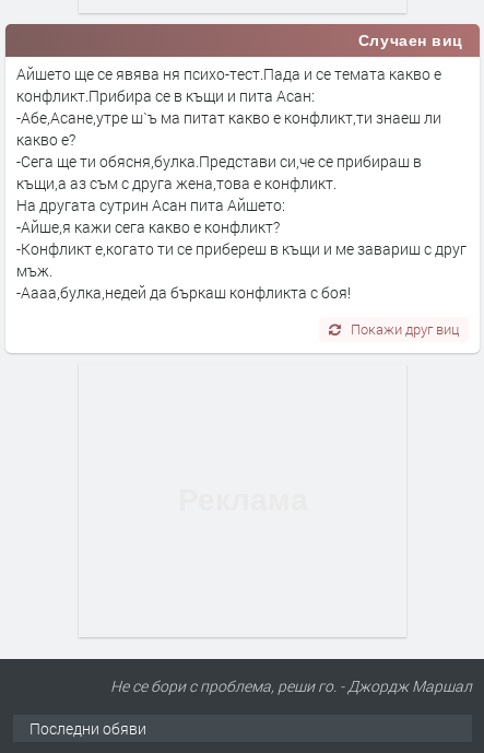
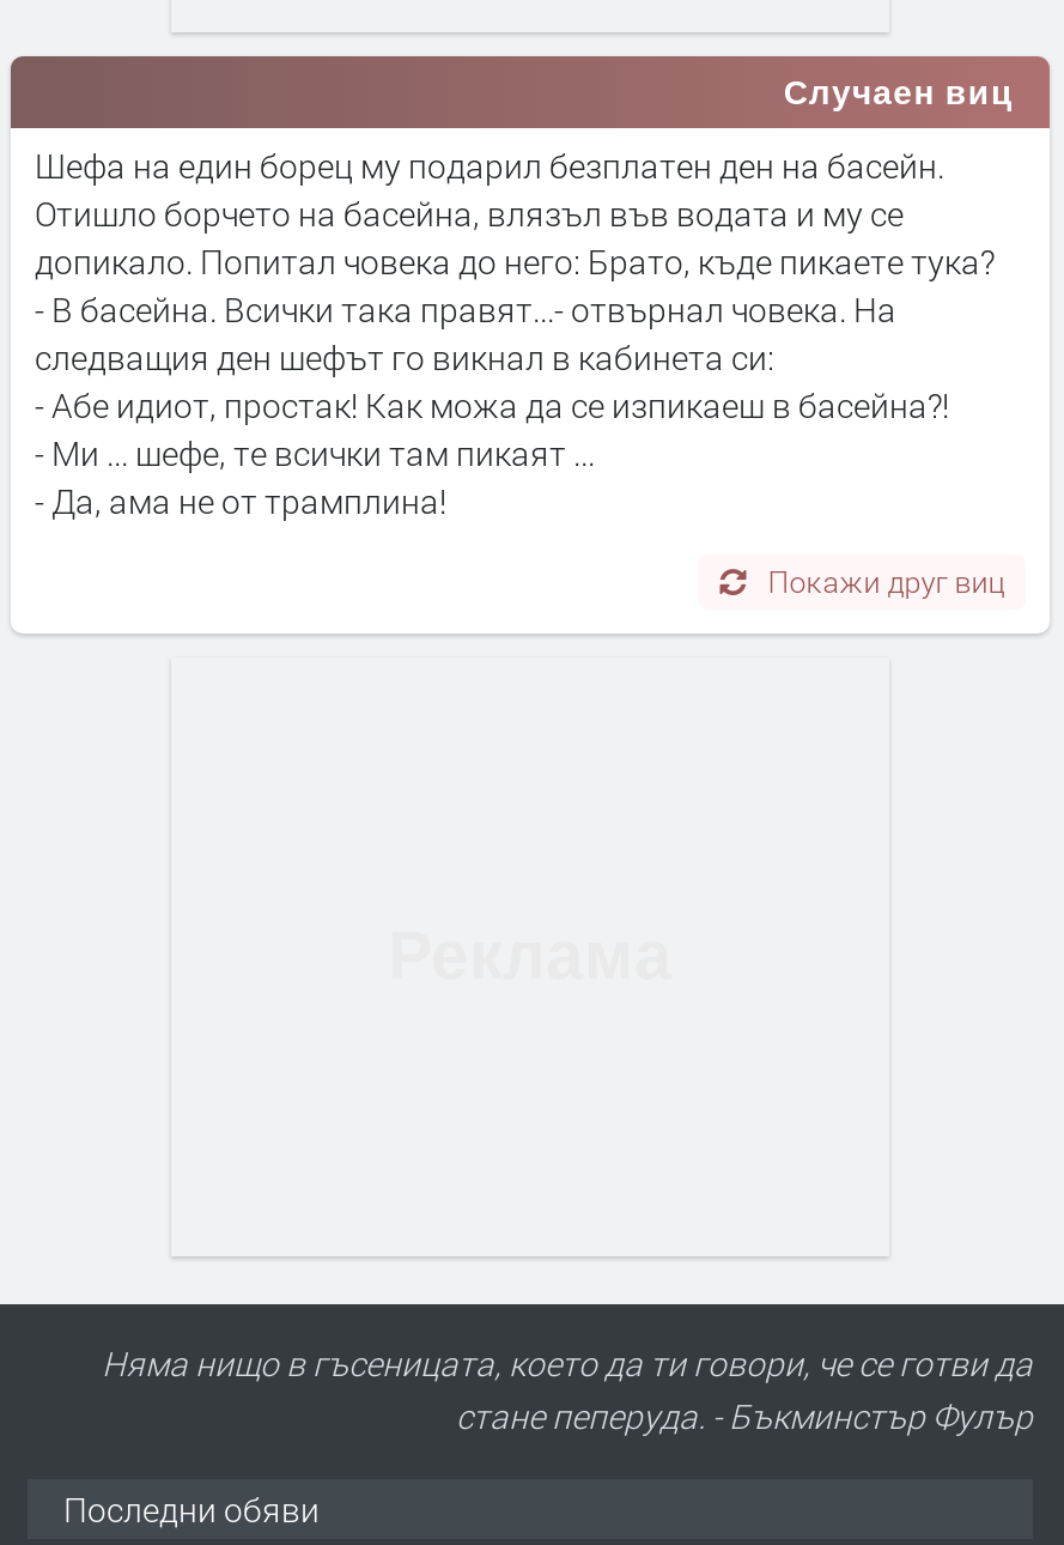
- Айшето ще се явява ня психо-тест.Пада и се темата какво е
- конфликт.Прибира се в къщи и пита Асан:
- -Абе,Асане,утре ш`ъ ма питат какво е конфликт,ти знаеш ли
- какво е?
- -Сега ще ти обясня,булка.Представи си,че се прибираш в
- къщи,а аз съм с друга жена,това е конфликт.
- На другата сутрин Асан пита Айшето:
- -Айше,я кажи сега какво е конфликт?
- -Конфликт е,когато ти се прибереш в къщи и ме завариш с друг
- мъж.
- -Аааа,булка,недей да бъркаш конфликта с боя!
+ Шефа на един борец му подарил безплатен ден на басейн.
+ Отишло борчето на басейна, влязъл във водата и му се
+ допикало. Попитал човека до него: Брато, къде пикаете тука?
+ - В басейна. Всички така правят...- отвърнал човека. На
+ следващия ден шефът го викнал в кабинета си:
+ - Абе идиот, простак! Как можа да се изпикаеш в басейна?!
+ - Ми ... шефе, те всички там пикаят ...
+ - Да, ама не от трамплина!

moved up: Покажи друг виц

- Не се бори с проблема, реши го. - Джордж Маршал
+ Няма нищо в гъсеницата, което да ти говори, че се готви да
+ стане пеперуда. - Бъкминстър Фулър
